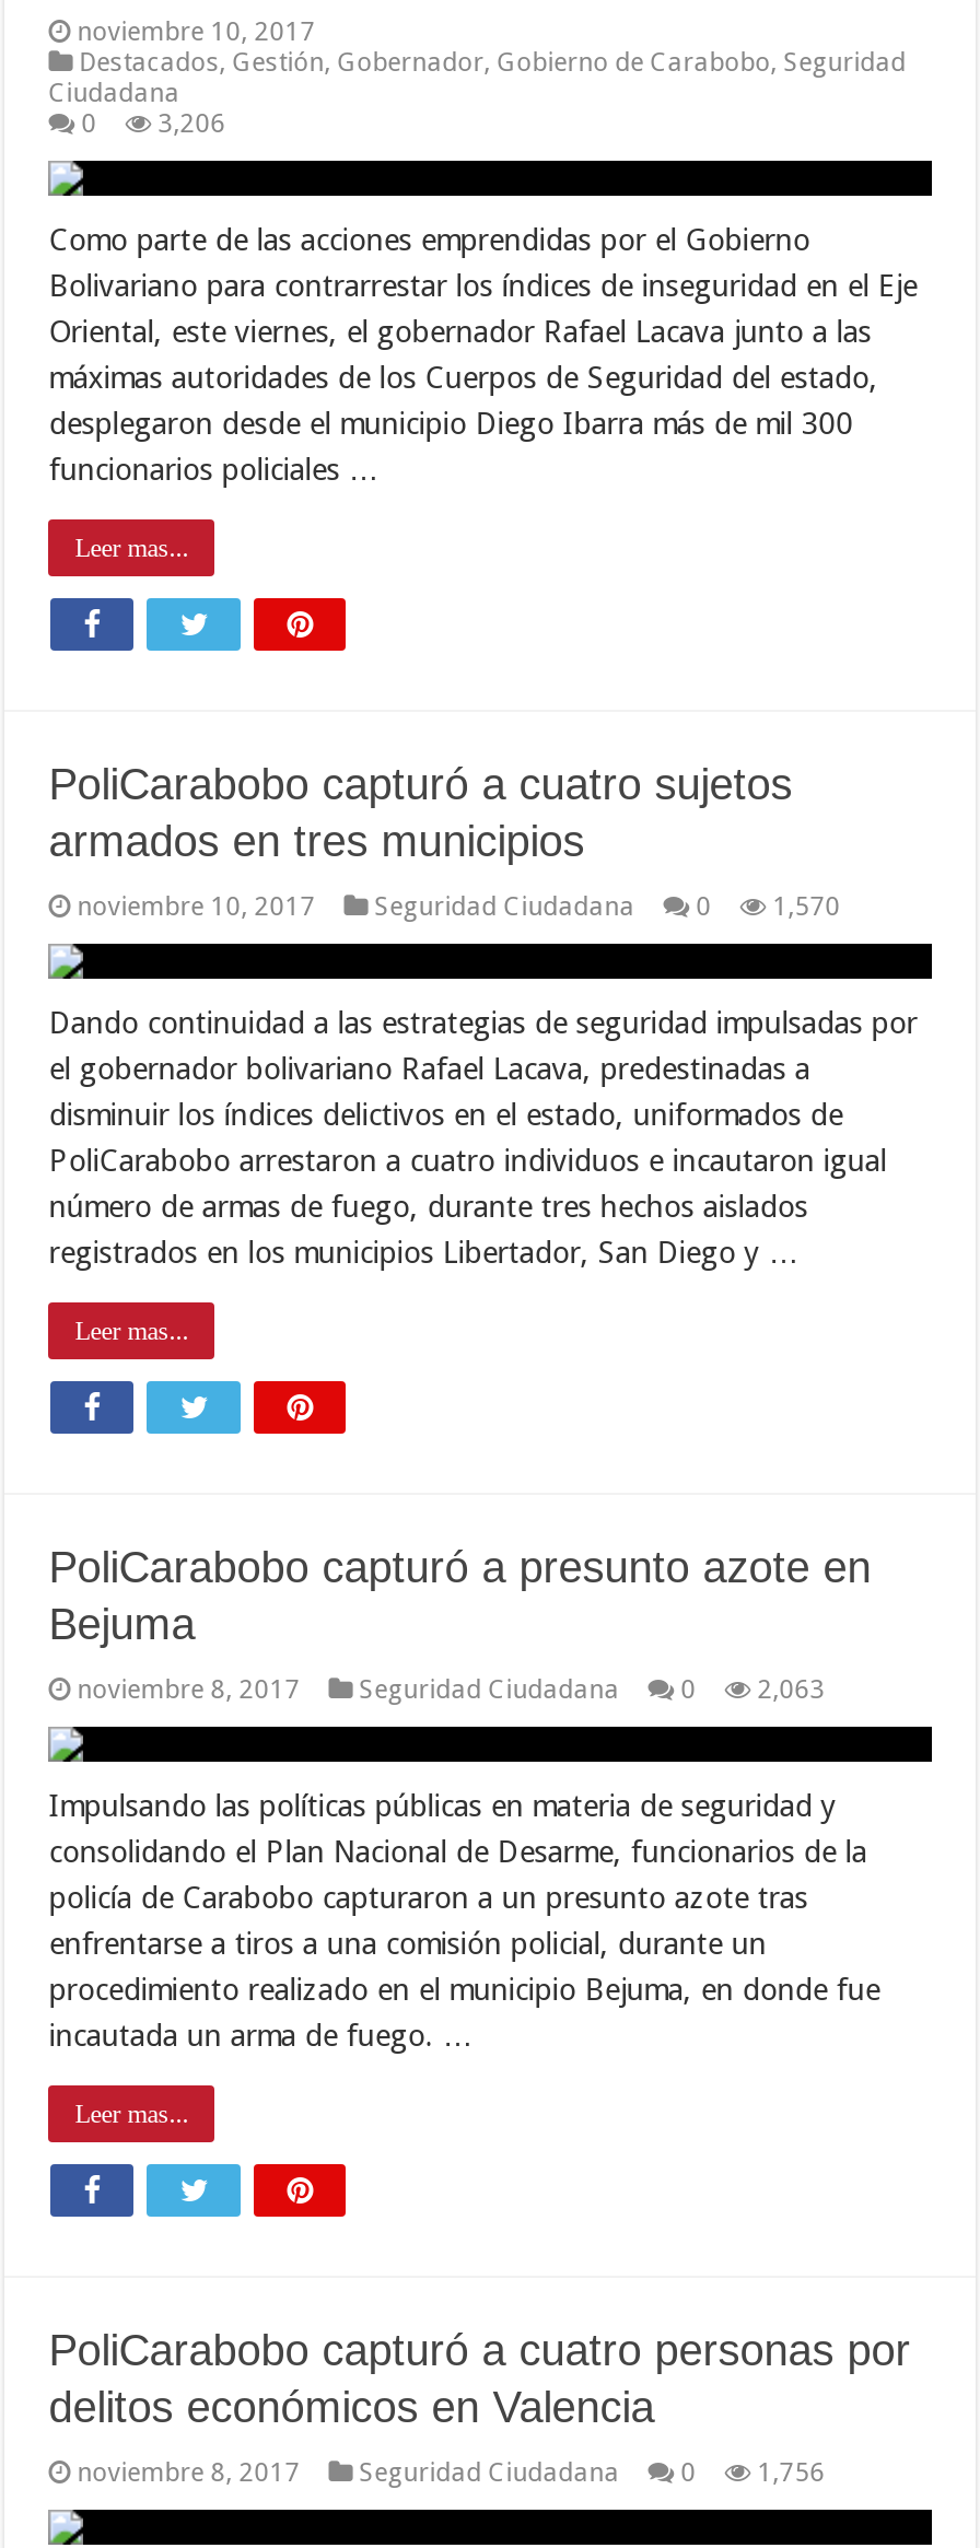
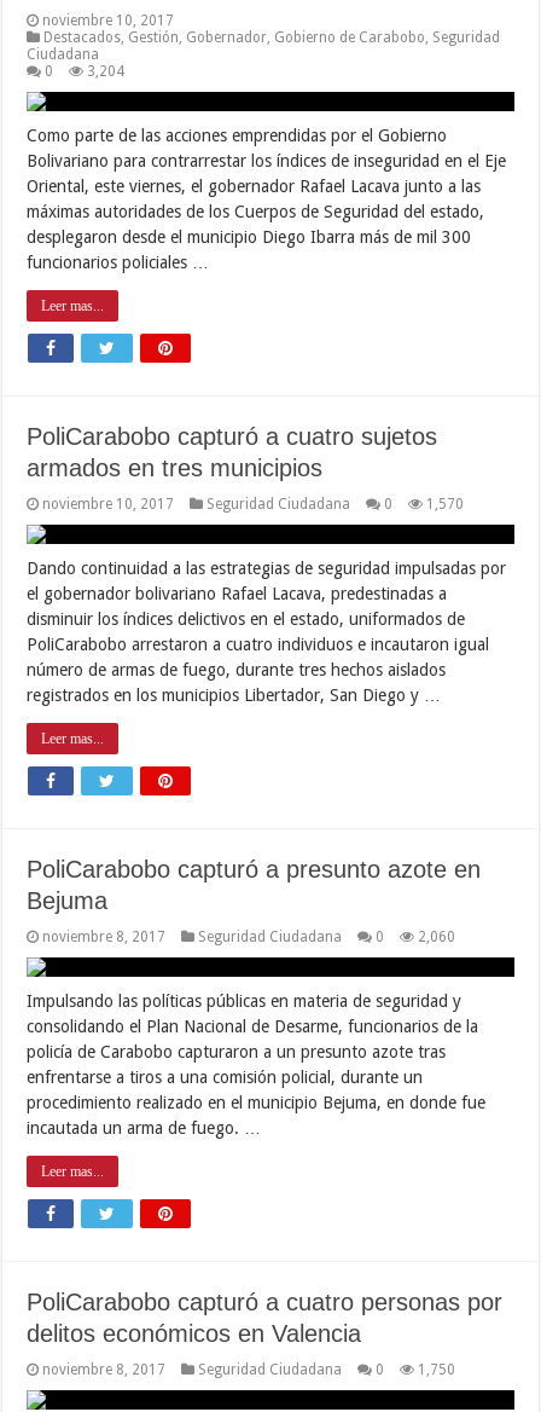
- 0 3,206
+ 0 3,204

- noviembre 8, 2017 Seguridad Ciudadana 0 2,063
+ noviembre 8, 2017 Seguridad Ciudadana 0 2,060

- noviembre 8, 2017 Seguridad Ciudadana 0 1,756
+ noviembre 8, 2017 Seguridad Ciudadana 0 1,750
